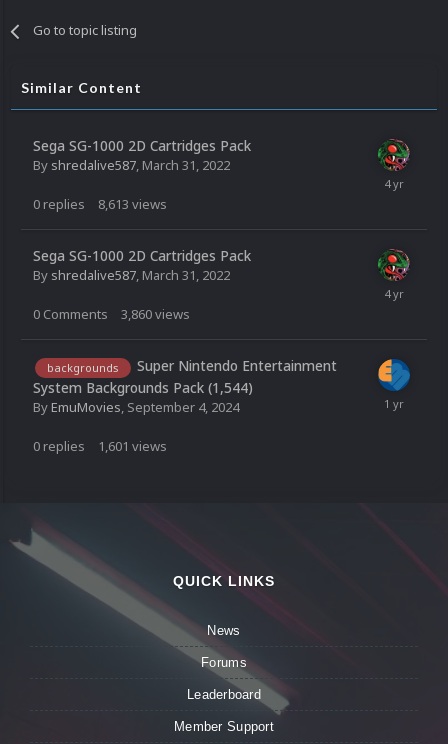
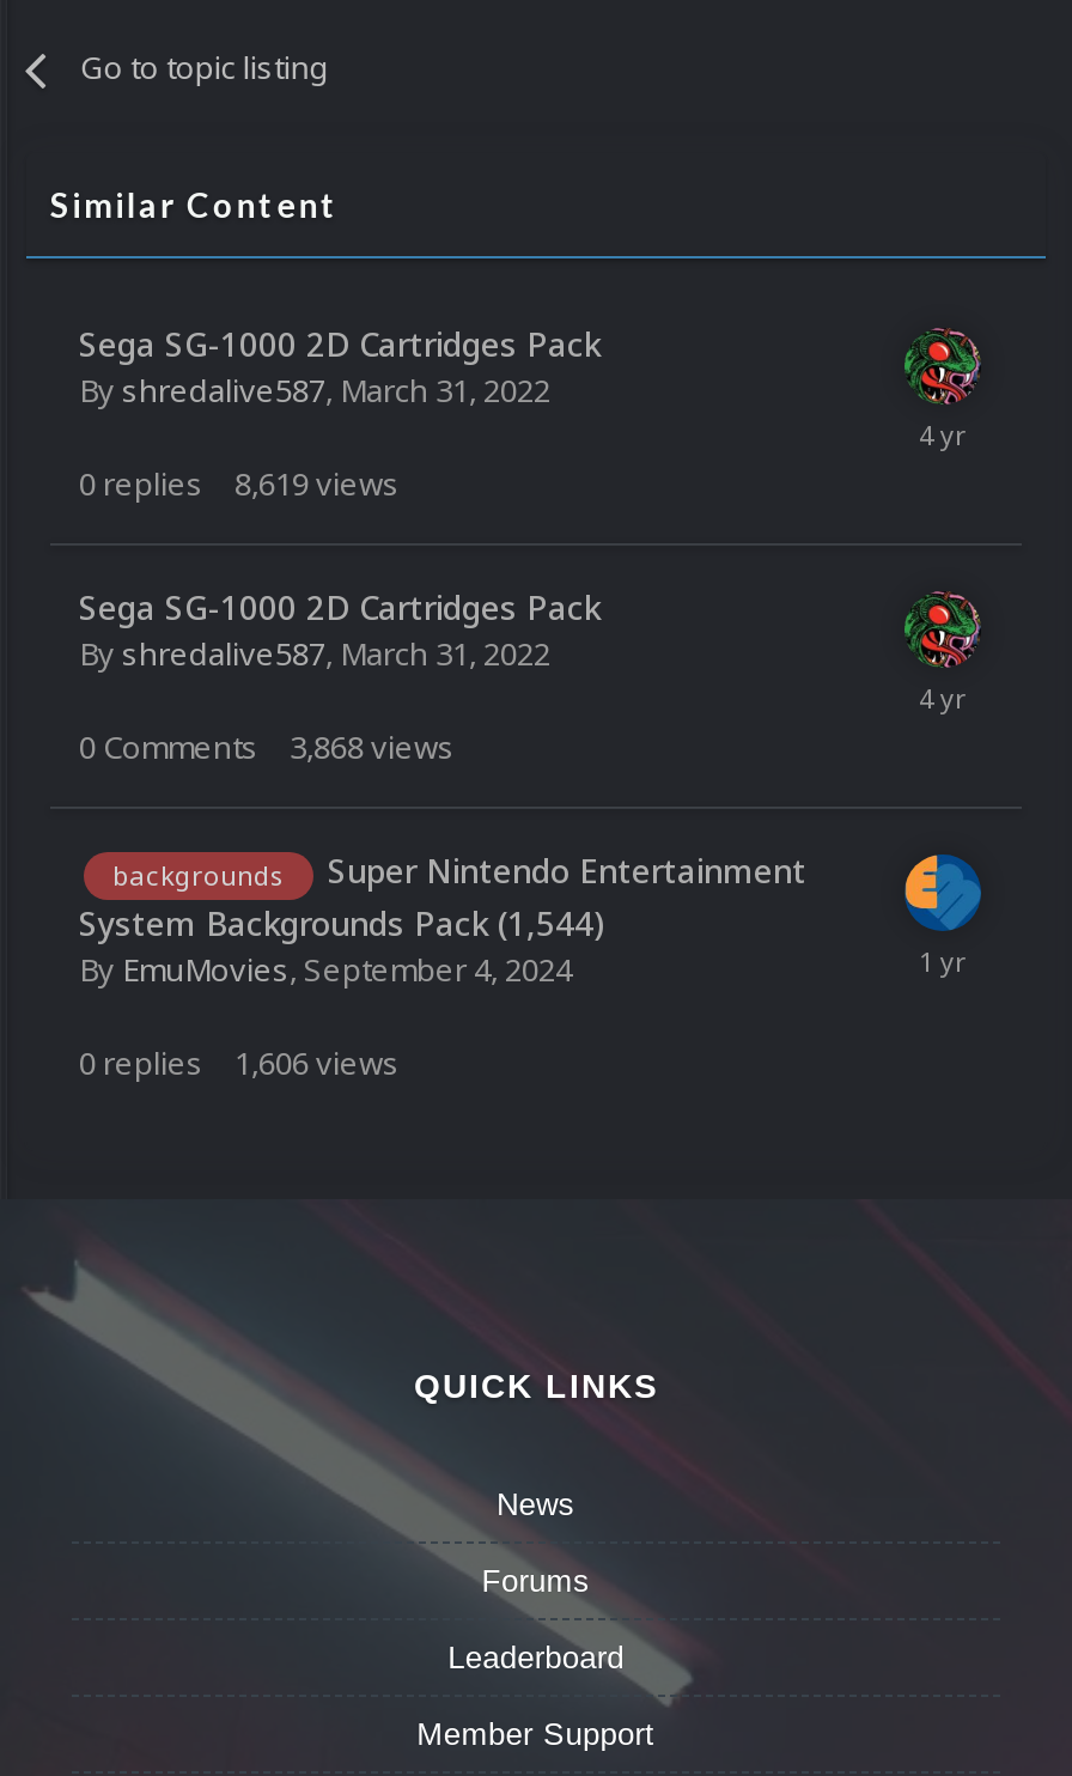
- 0 replies 8,613 views
+ 0 replies 8,619 views

- 0 Comments 3,860 views
+ 0 Comments 3,868 views

- 0 replies 1,601 views
+ 0 replies 1,606 views
